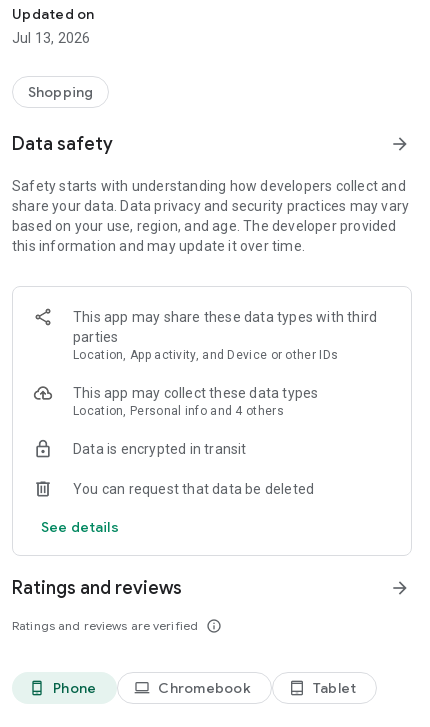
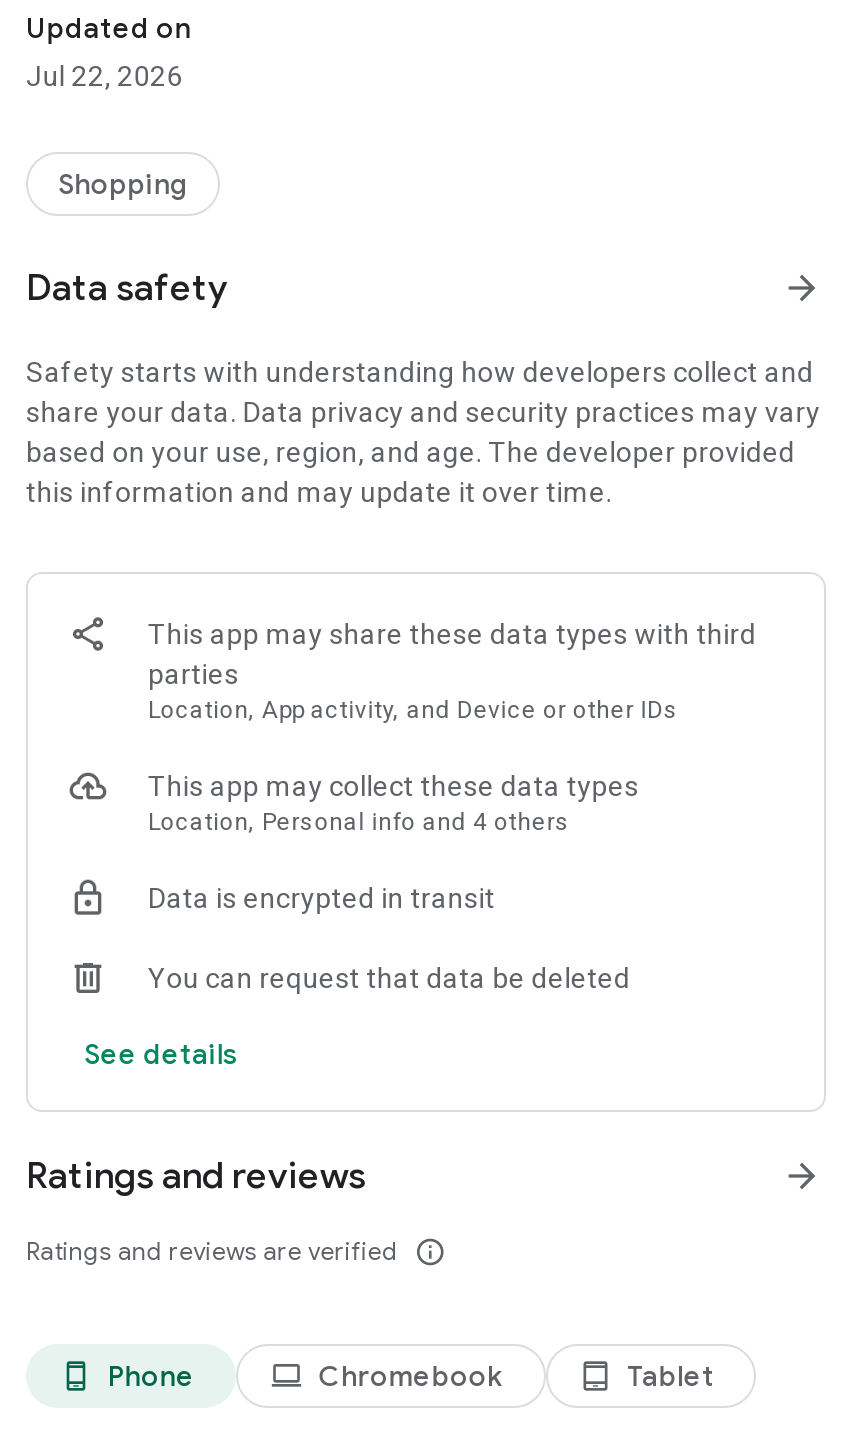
- Jul 13, 2026
+ Jul 22, 2026
